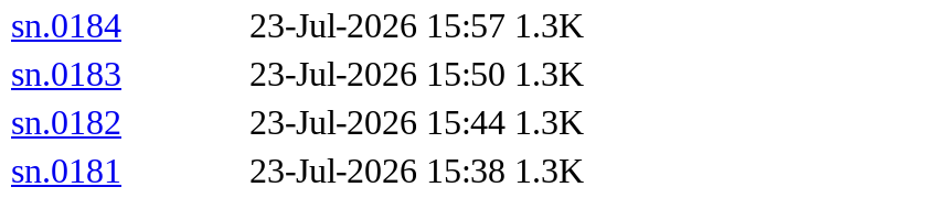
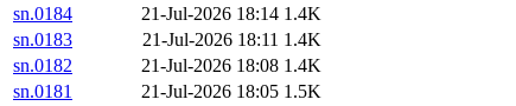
- 23-Jul-2026 15:57 1.3K
+ 21-Jul-2026 18:14 1.4K

- 23-Jul-2026 15:50 1.3K
+ 21-Jul-2026 18:11 1.4K

- 23-Jul-2026 15:44 1.3K
+ 21-Jul-2026 18:08 1.4K

- 23-Jul-2026 15:38 1.3K
+ 21-Jul-2026 18:05 1.5K
